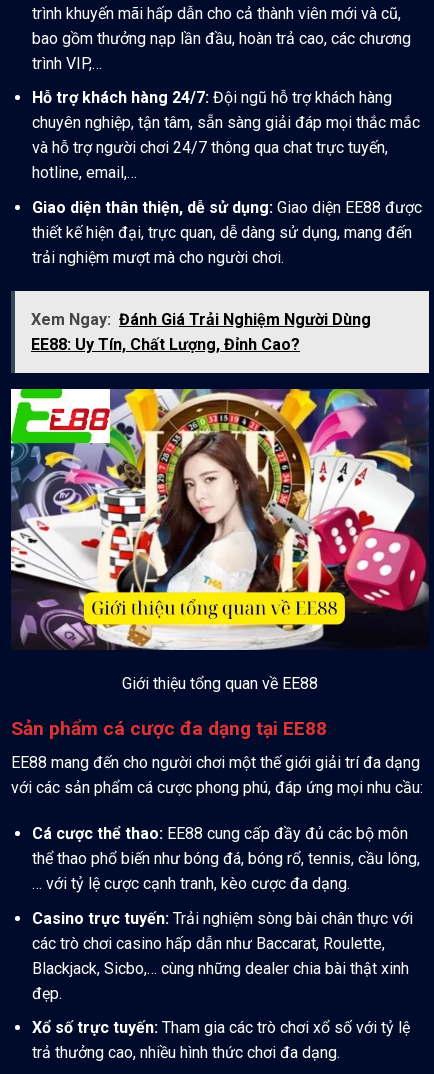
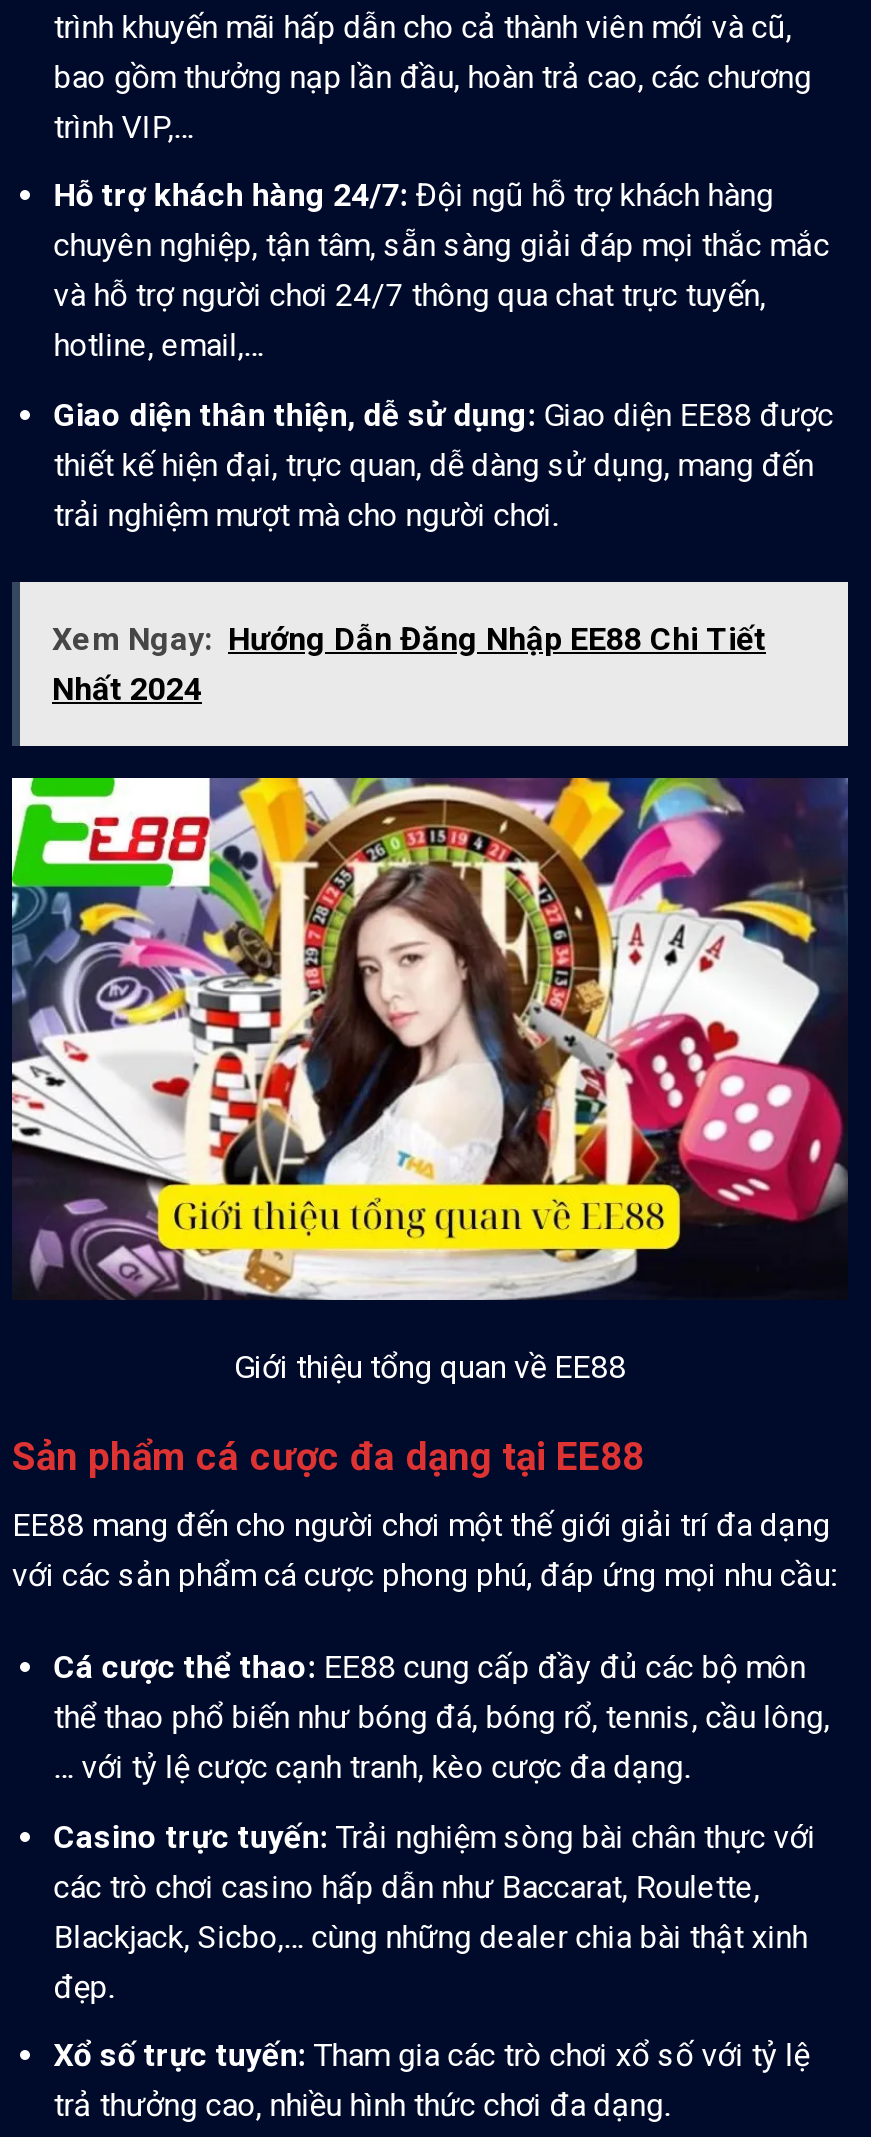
- Xem Ngay: Đánh Giá Trải Nghiệm Người Dùng
- EE88: Uy Tín, Chất Lượng, Đỉnh Cao?
+ Xem Ngay: Hướng Dẫn Đăng Nhập EE88 Chi Tiết
+ Nhất 2024
